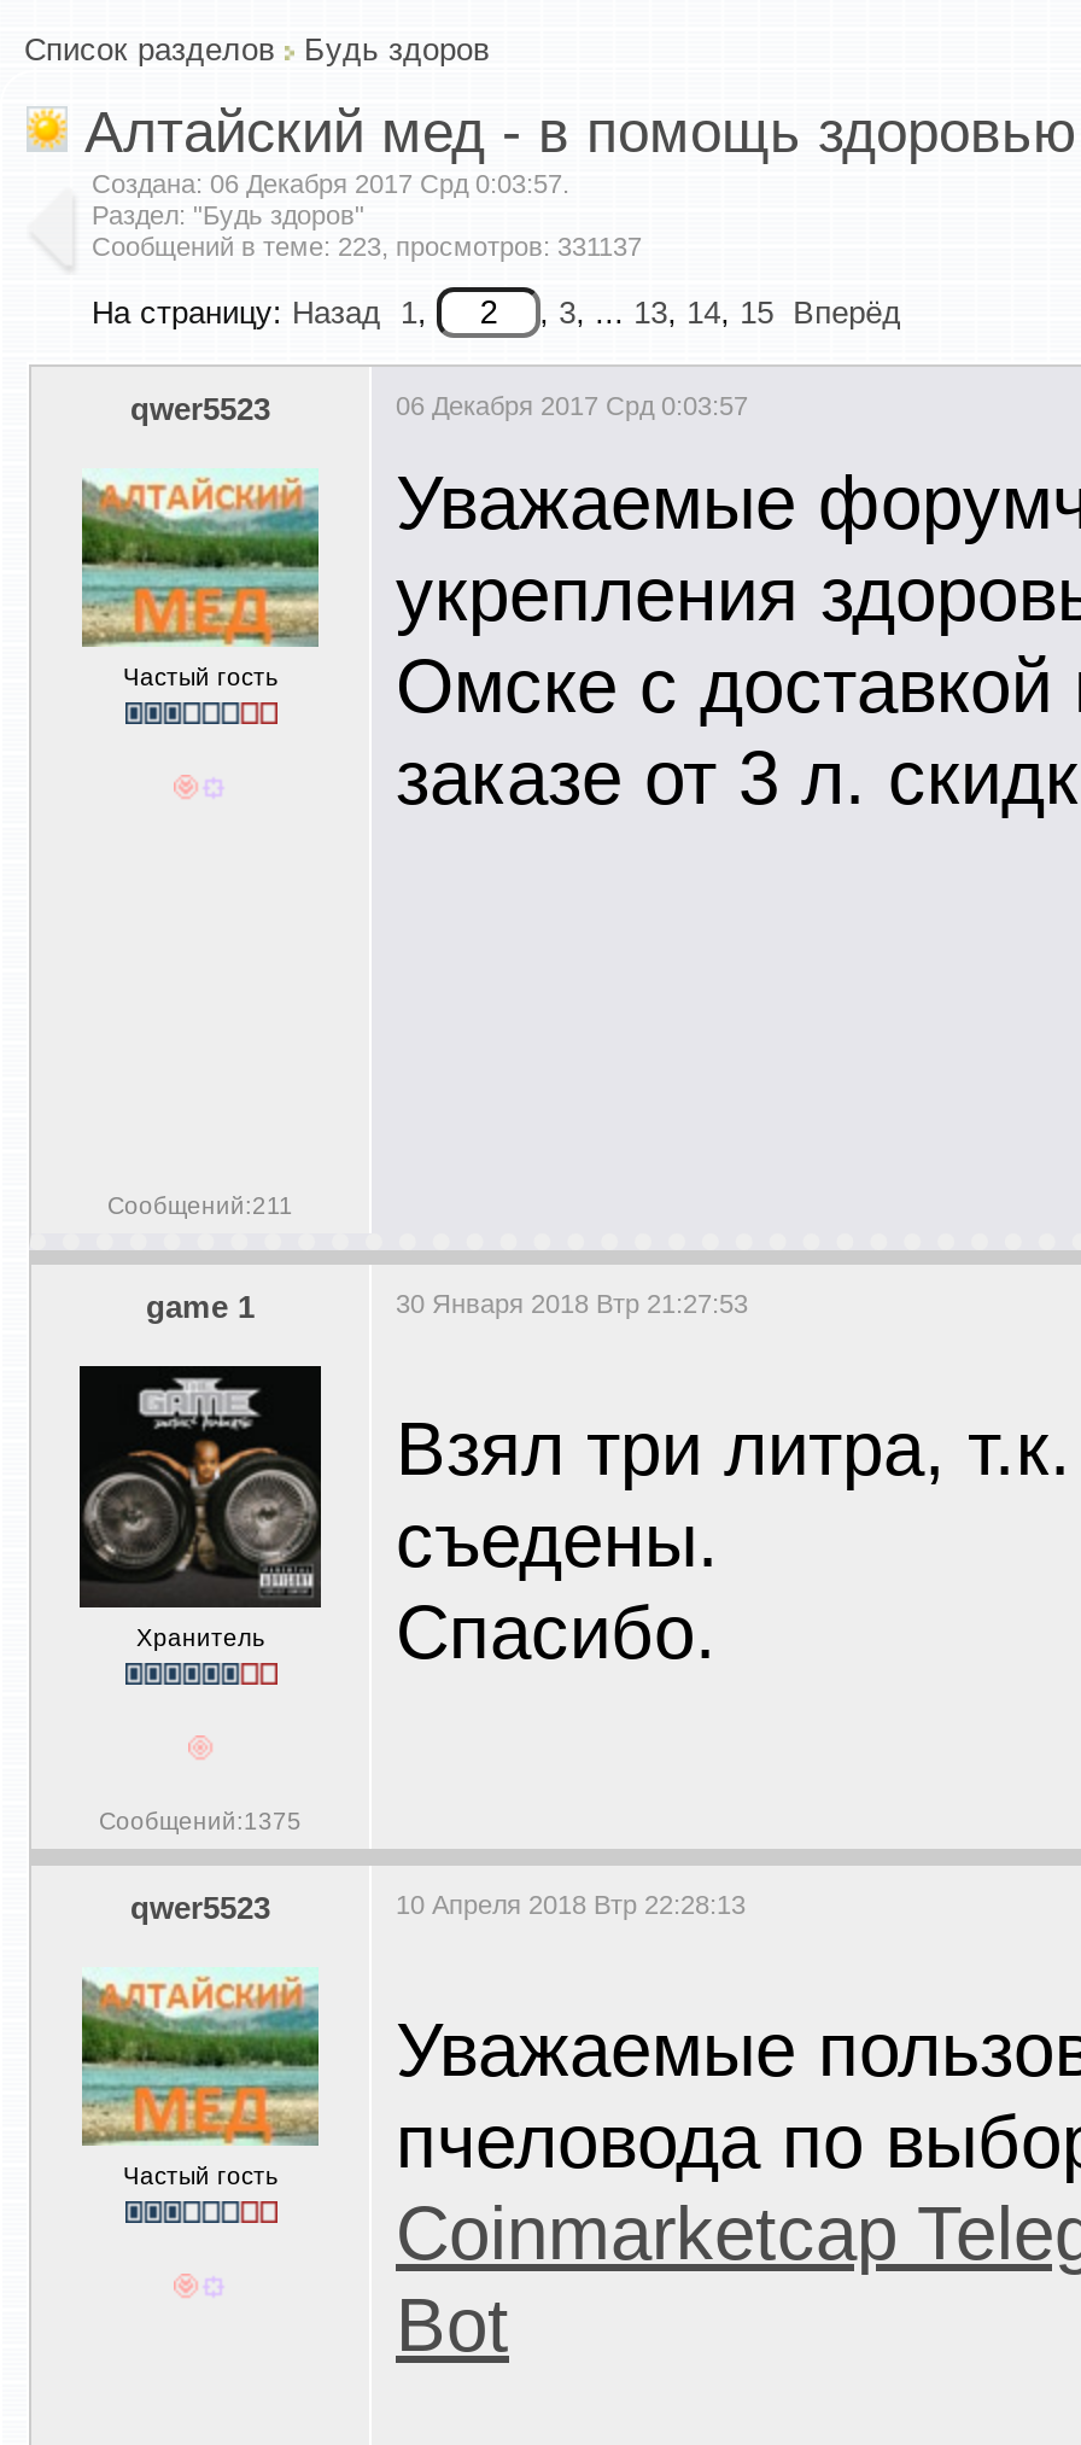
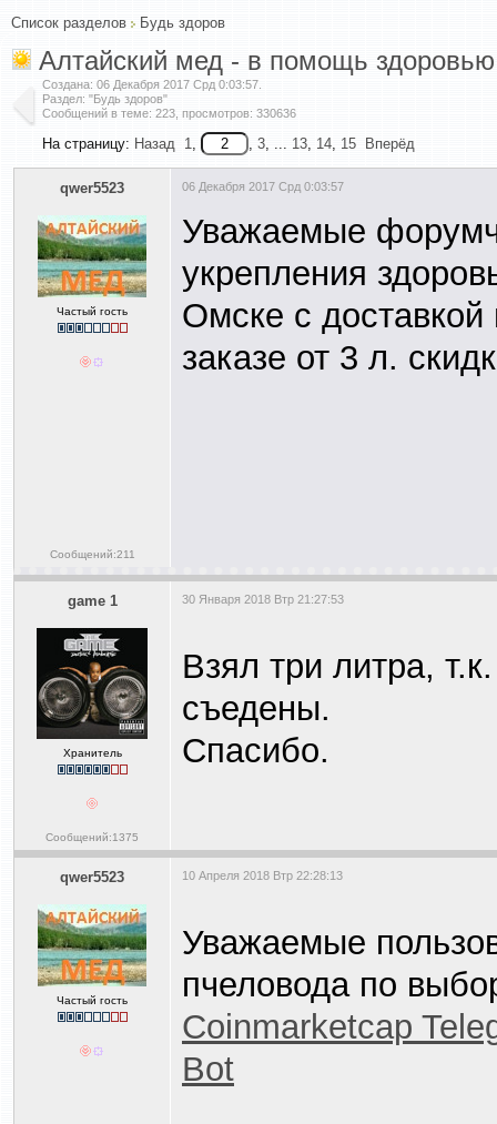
- Сообщений в теме: 223, просмотров: 331137
+ Сообщений в теме: 223, просмотров: 330636
